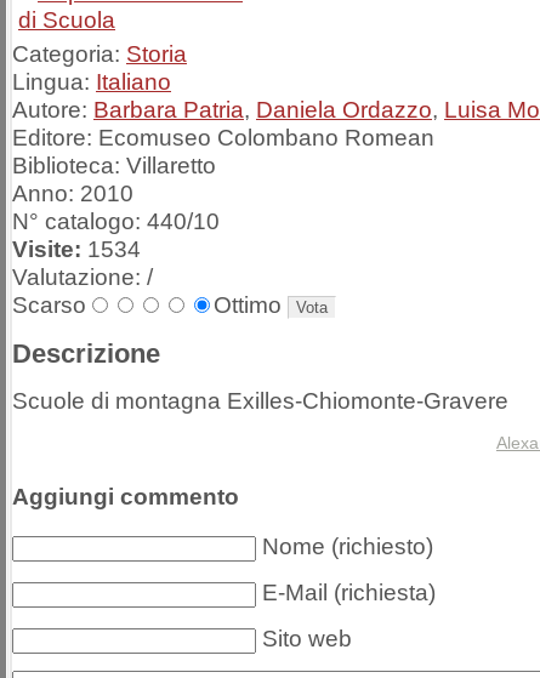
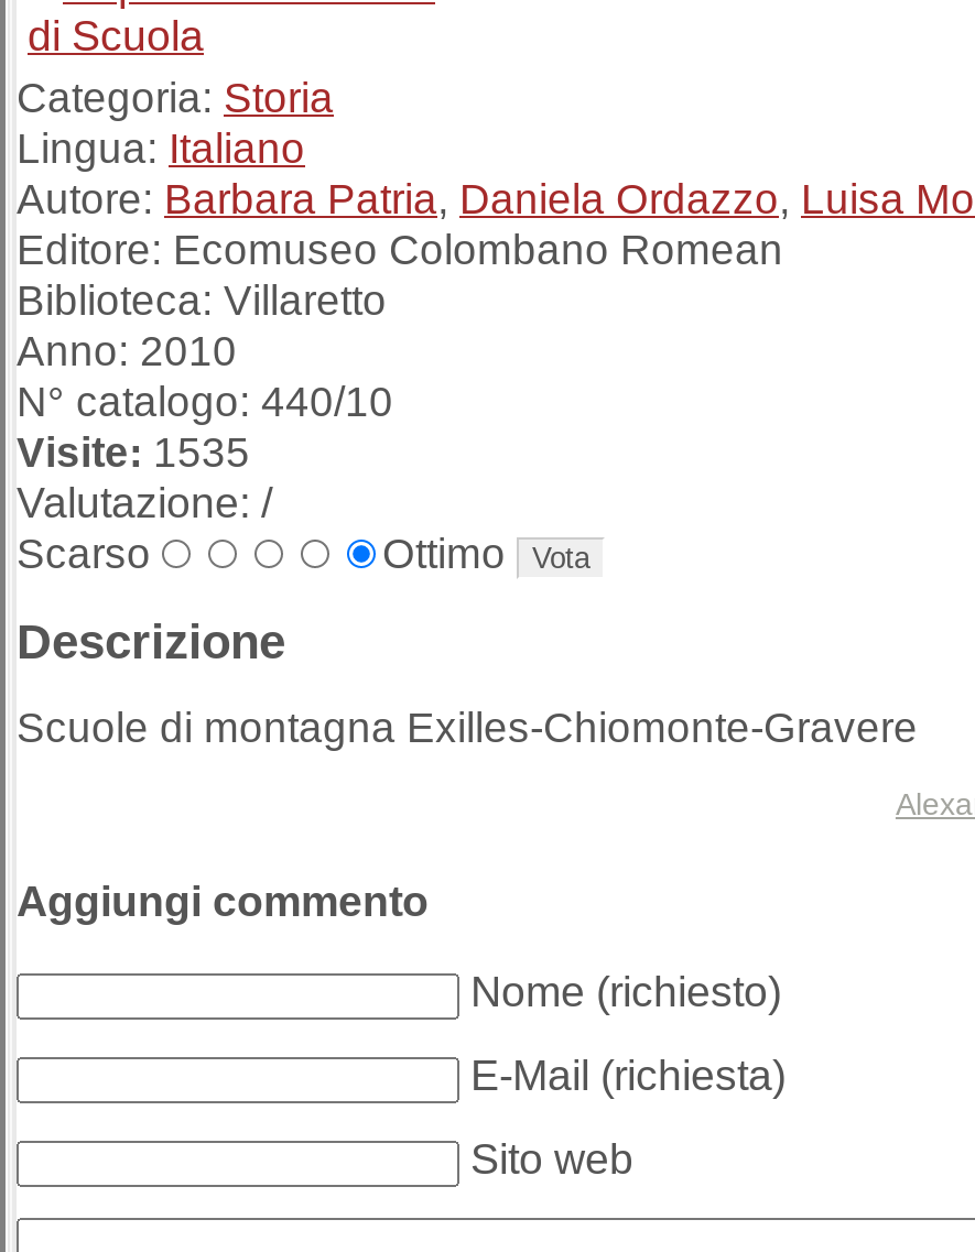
- Visite: 1534
+ Visite: 1535
